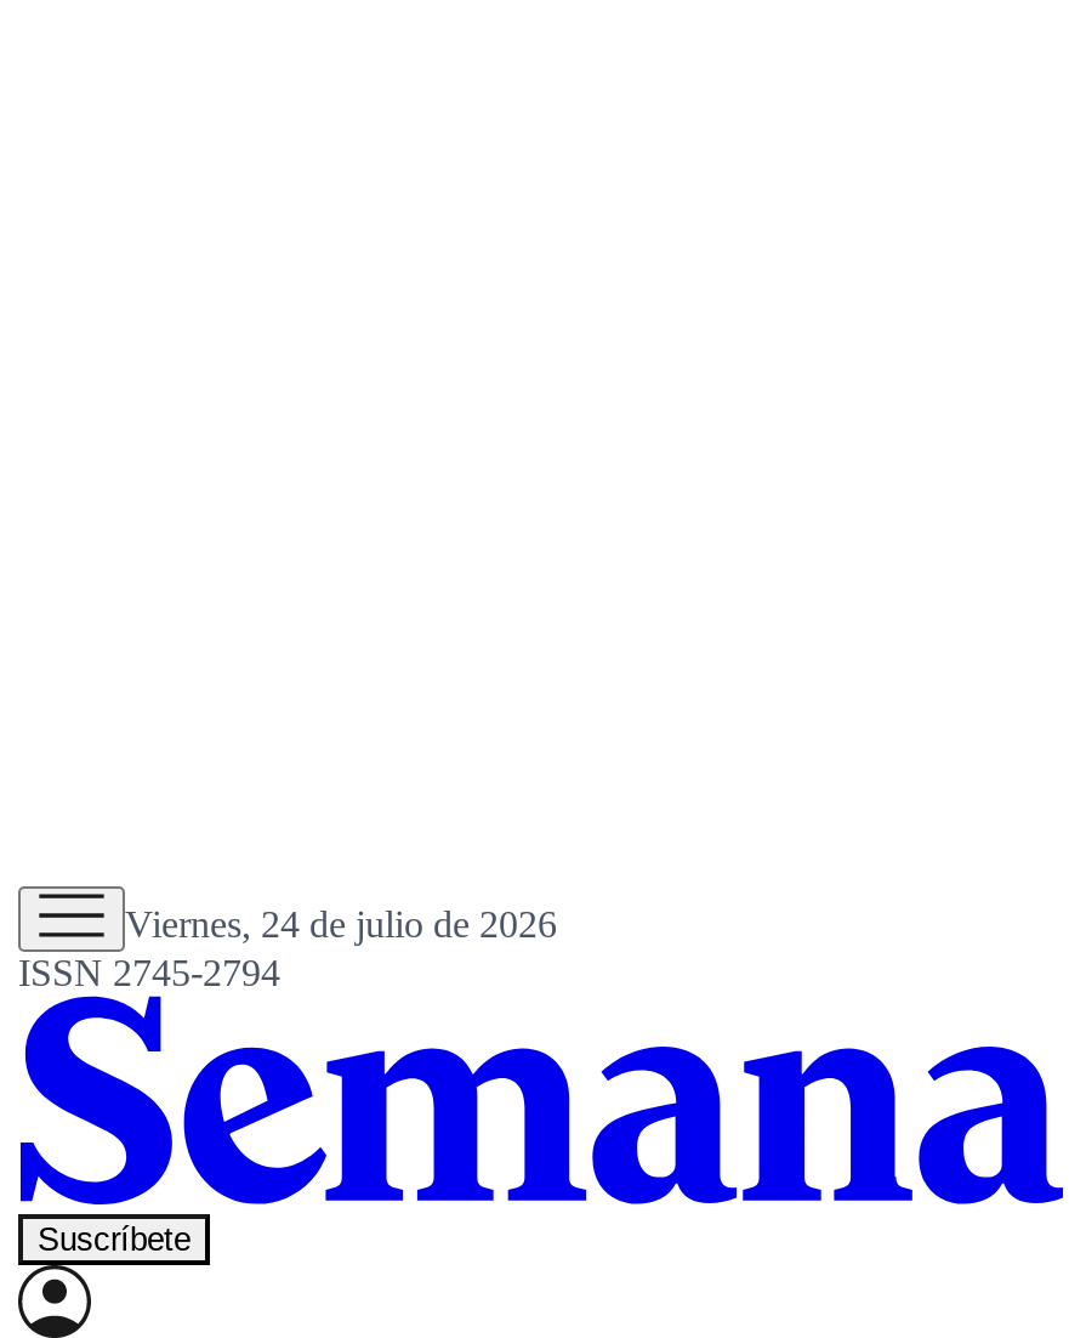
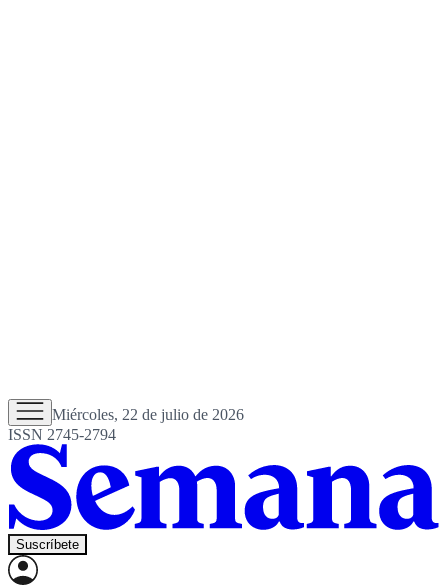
- Viernes, 24 de julio de 2026
+ Miércoles, 22 de julio de 2026
